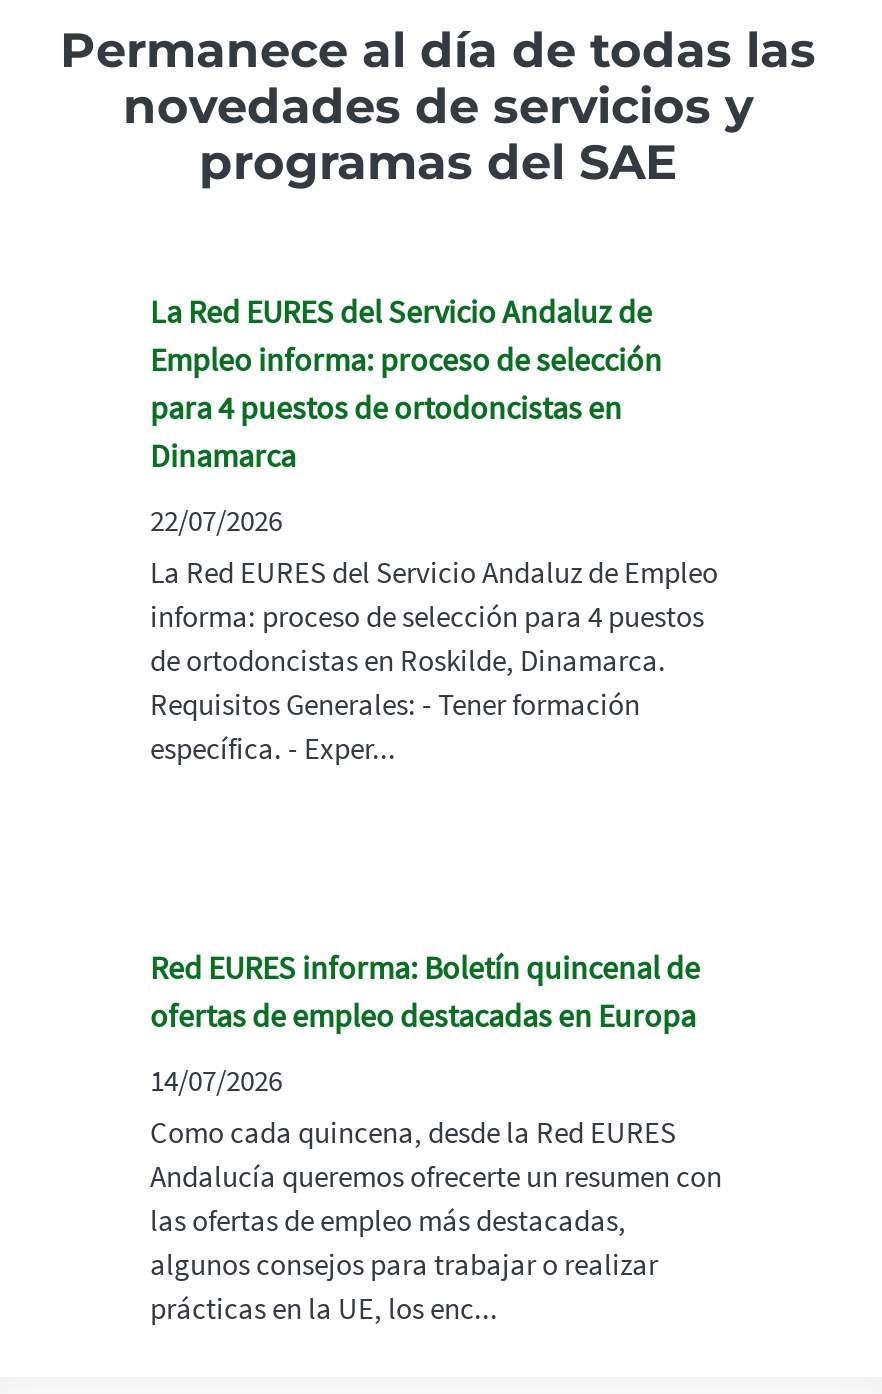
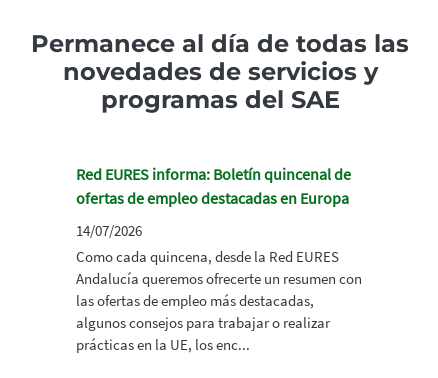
- La Red EURES del Servicio Andaluz de
- Empleo informa: proceso de selección
- para 4 puestos de ortodoncistas en
- Dinamarca
- 22/07/2026
- La Red EURES del Servicio Andaluz de Empleo
- informa: proceso de selección para 4 puestos
- de ortodoncistas en Roskilde, Dinamarca.
- Requisitos Generales: - Tener formación
- específica. - Exper...
